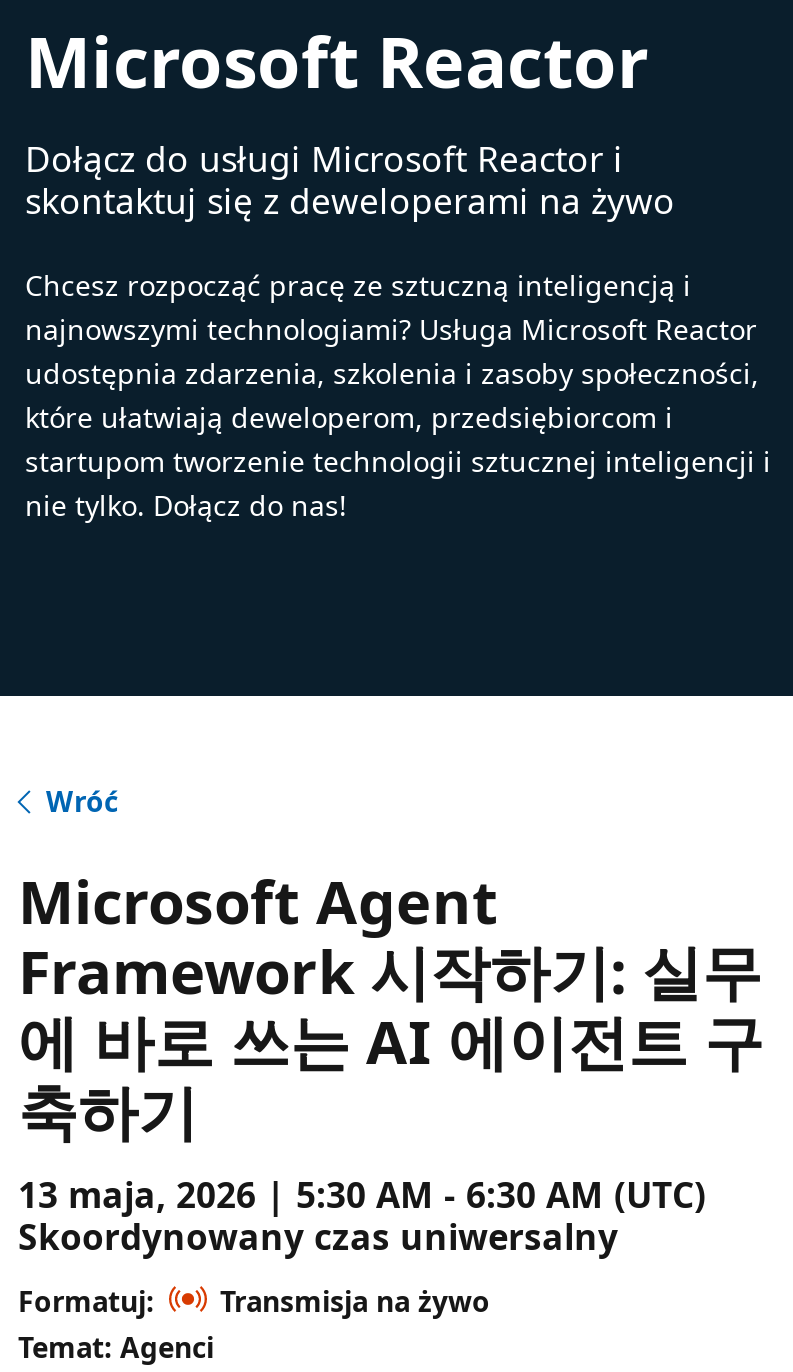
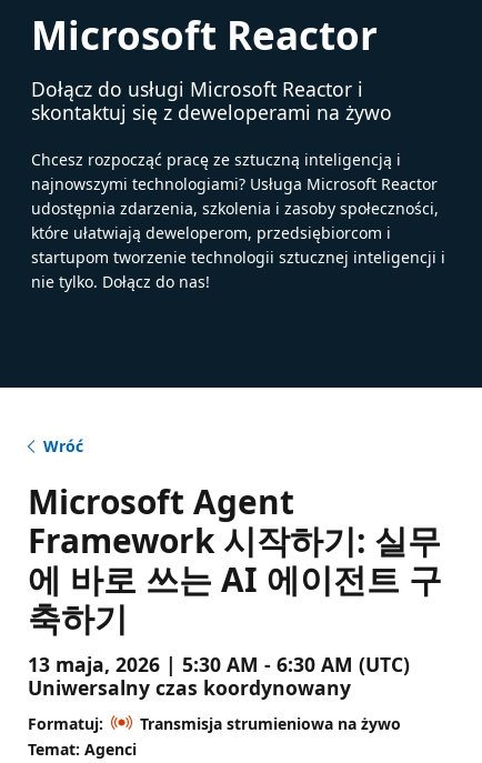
- Skoordynowany czas uniwersalny
+ Uniwersalny czas koordynowany

- Transmisja na żywo
+ Transmisja strumieniowa na żywo
